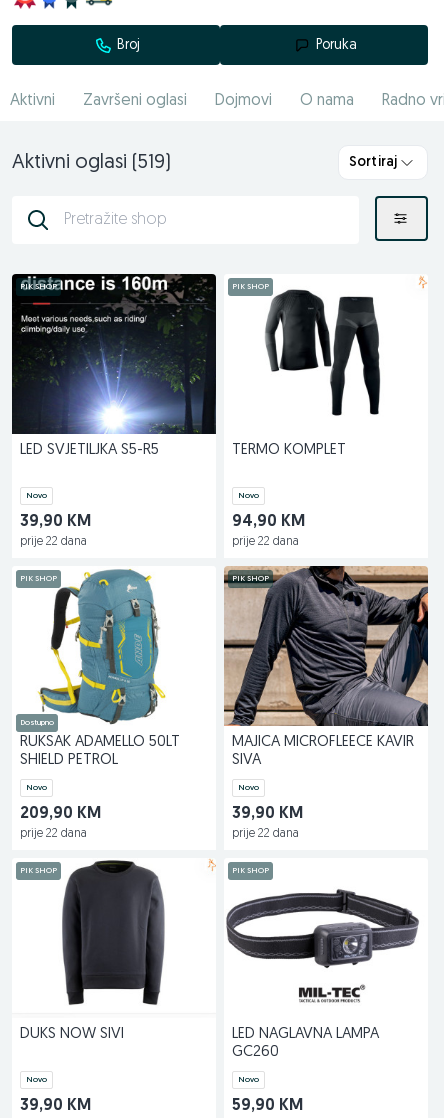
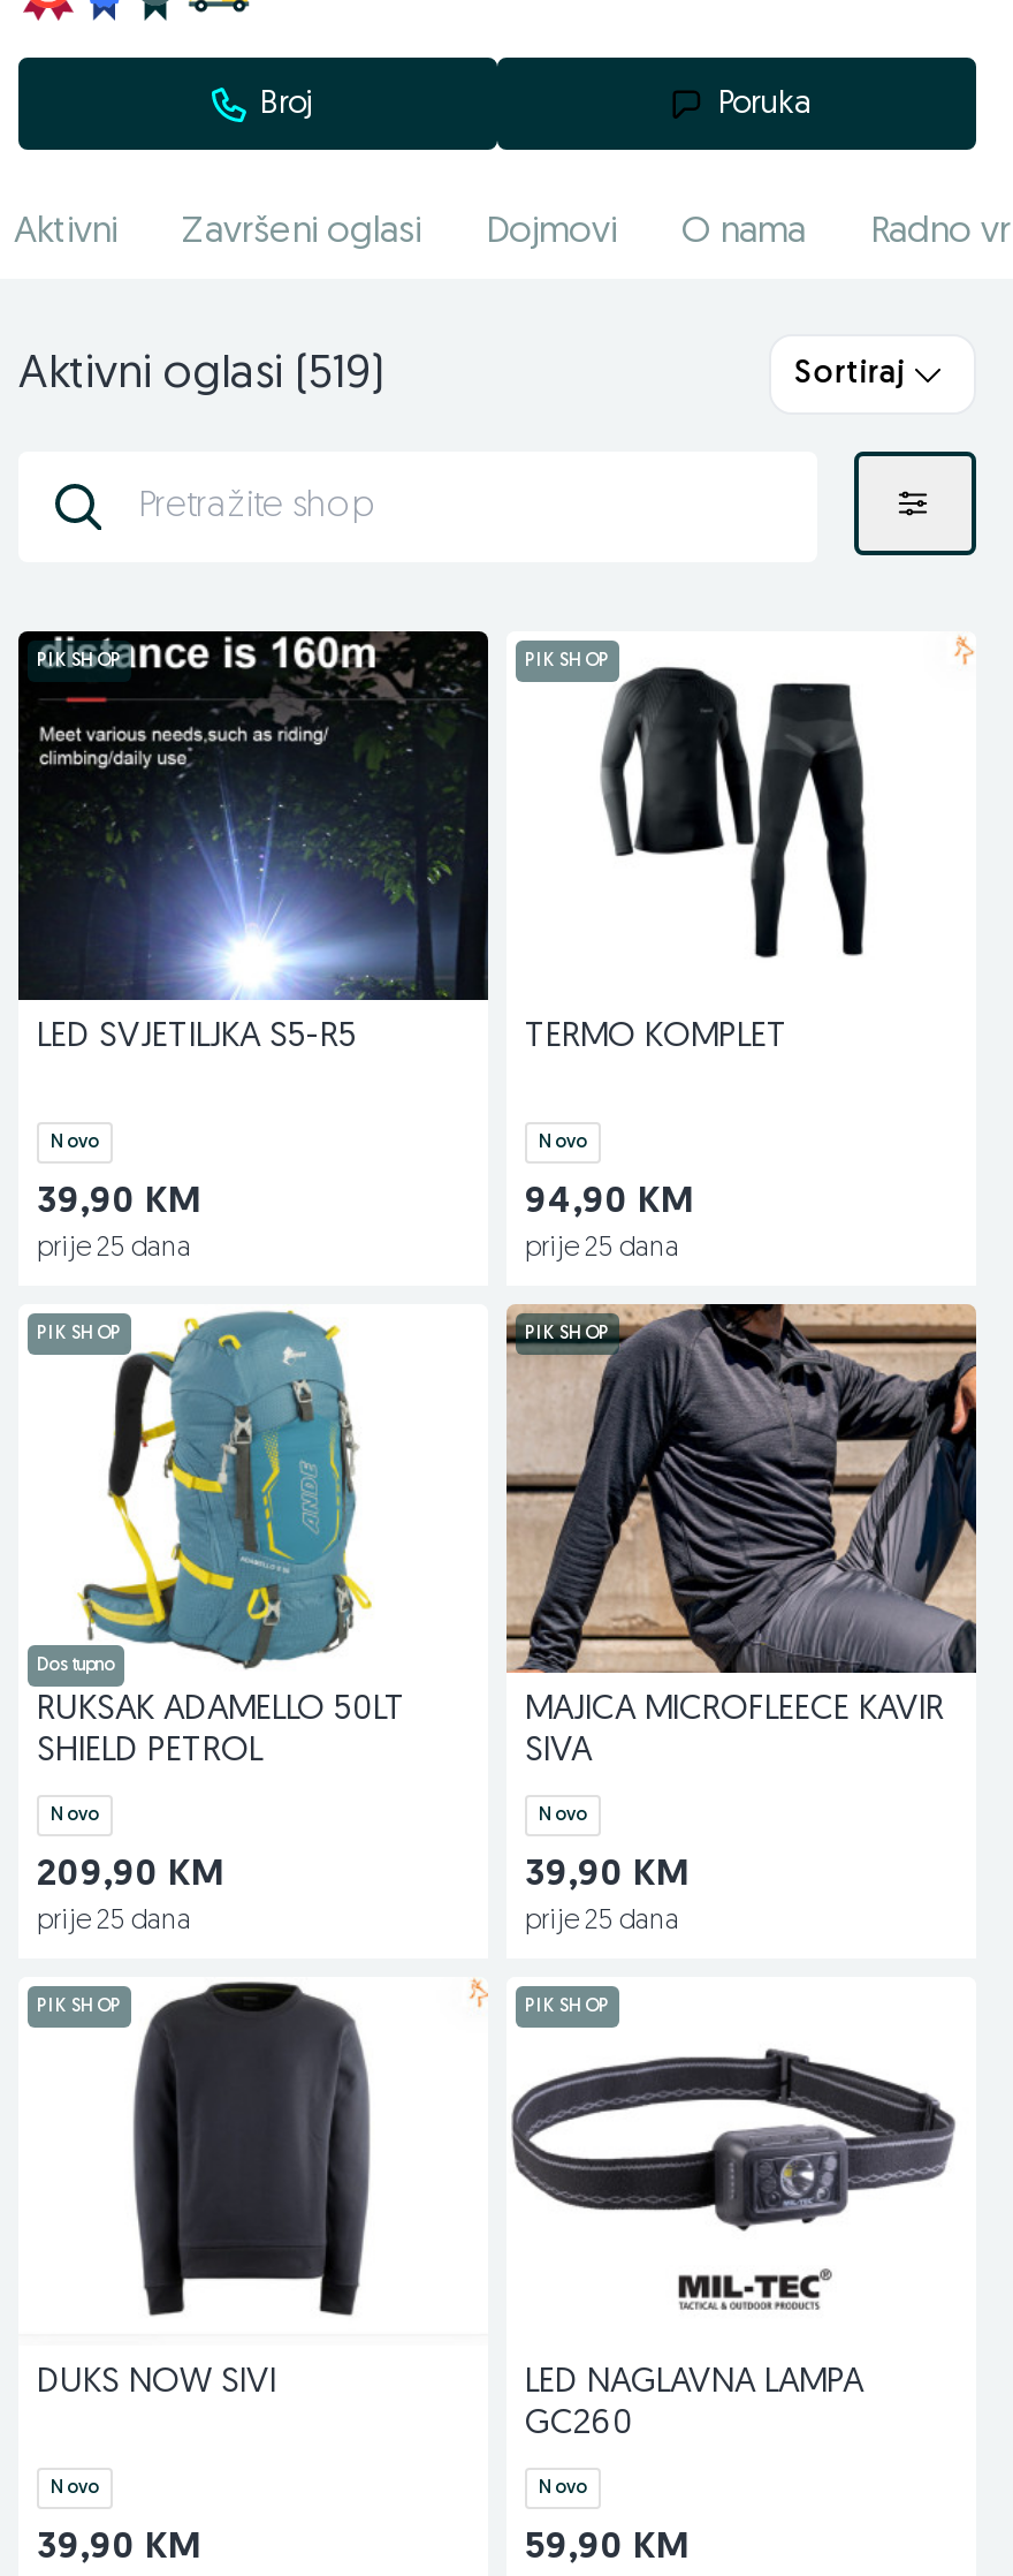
- prije 22 dana
+ prije 25 dana

- prije 22 dana
+ prije 25 dana

- prije 22 dana
+ prije 25 dana

- prije 22 dana
+ prije 25 dana
